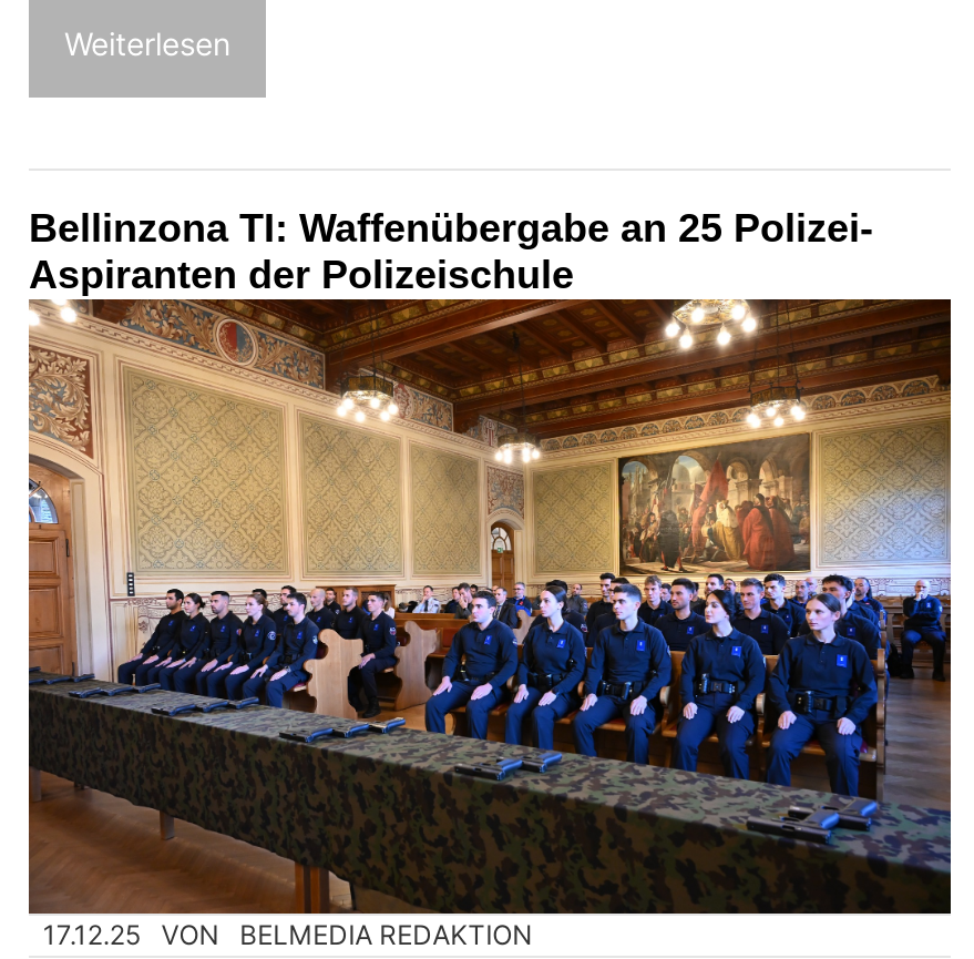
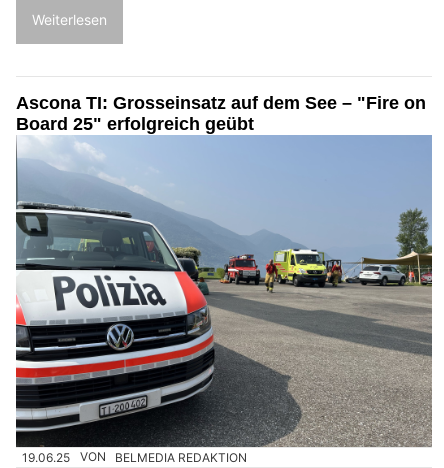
- Bellinzona TI: Waffenübergabe an 25 Polizei-
- Aspiranten der Polizeischule
+ Ascona TI: Grosseinsatz auf dem See – "Fire on
+ Board 25" erfolgreich geübt

- [image]
- 17.12.25 VON BELMEDIA REDAKTION
+ [image]
+ 19.06.25 VON BELMEDIA REDAKTION
